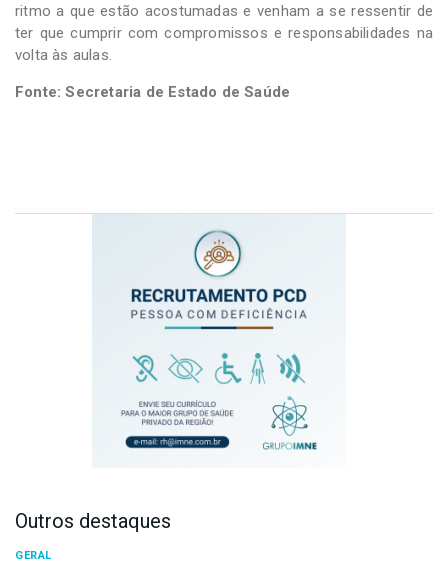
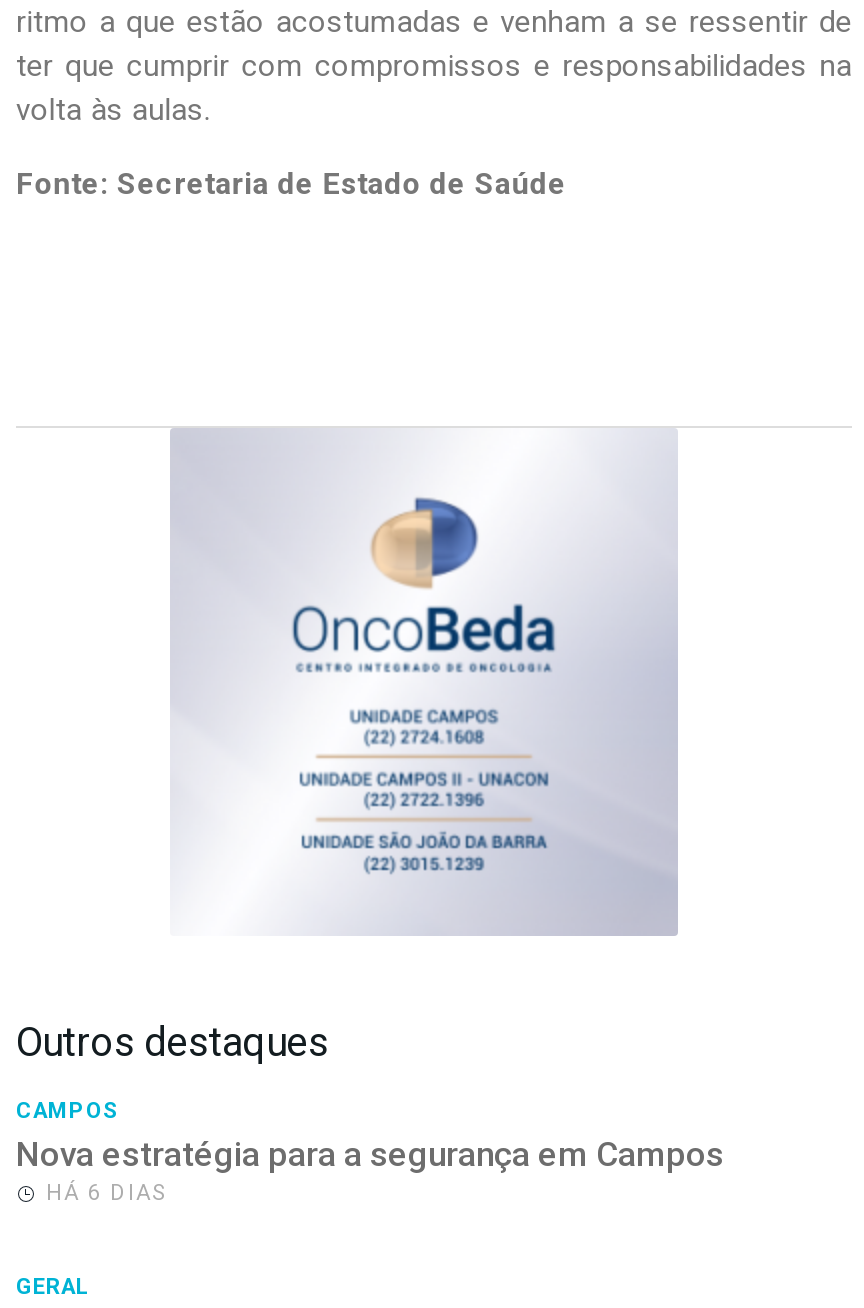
- [image]
+ [image]

+ CAMPOS
+ Nova estratégia para a segurança em Campos
+ HÁ 6 DIAS
